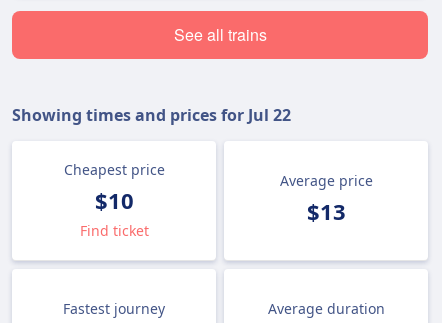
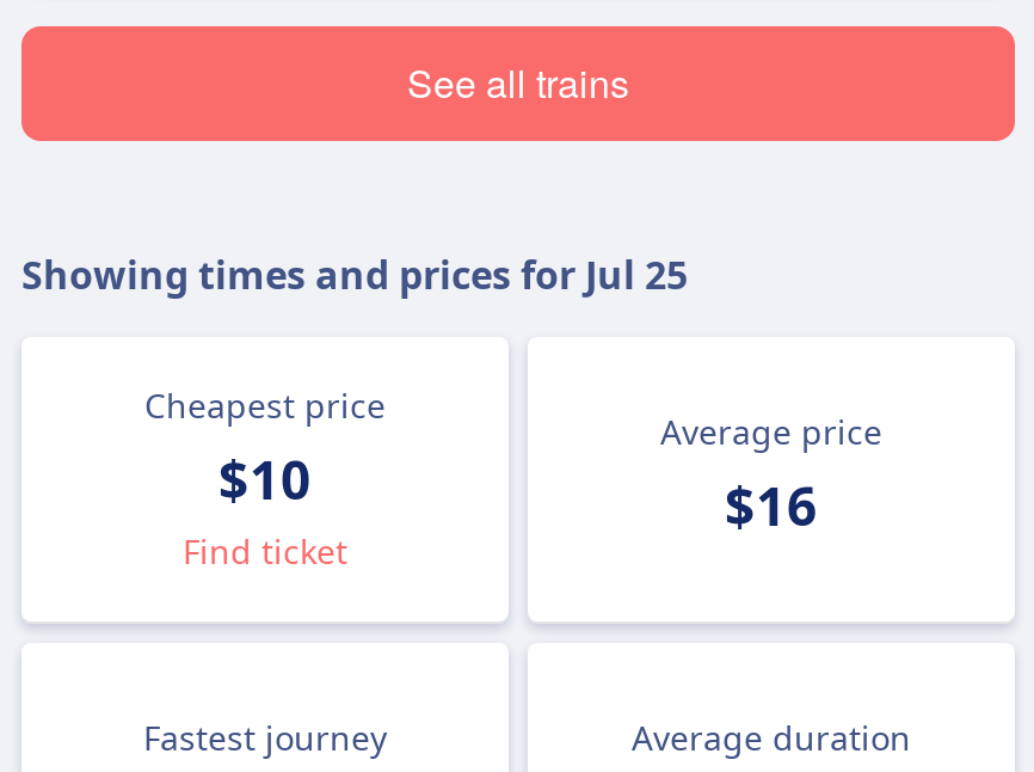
- Showing times and prices for Jul 22
+ Showing times and prices for Jul 25

- $13
+ $16
